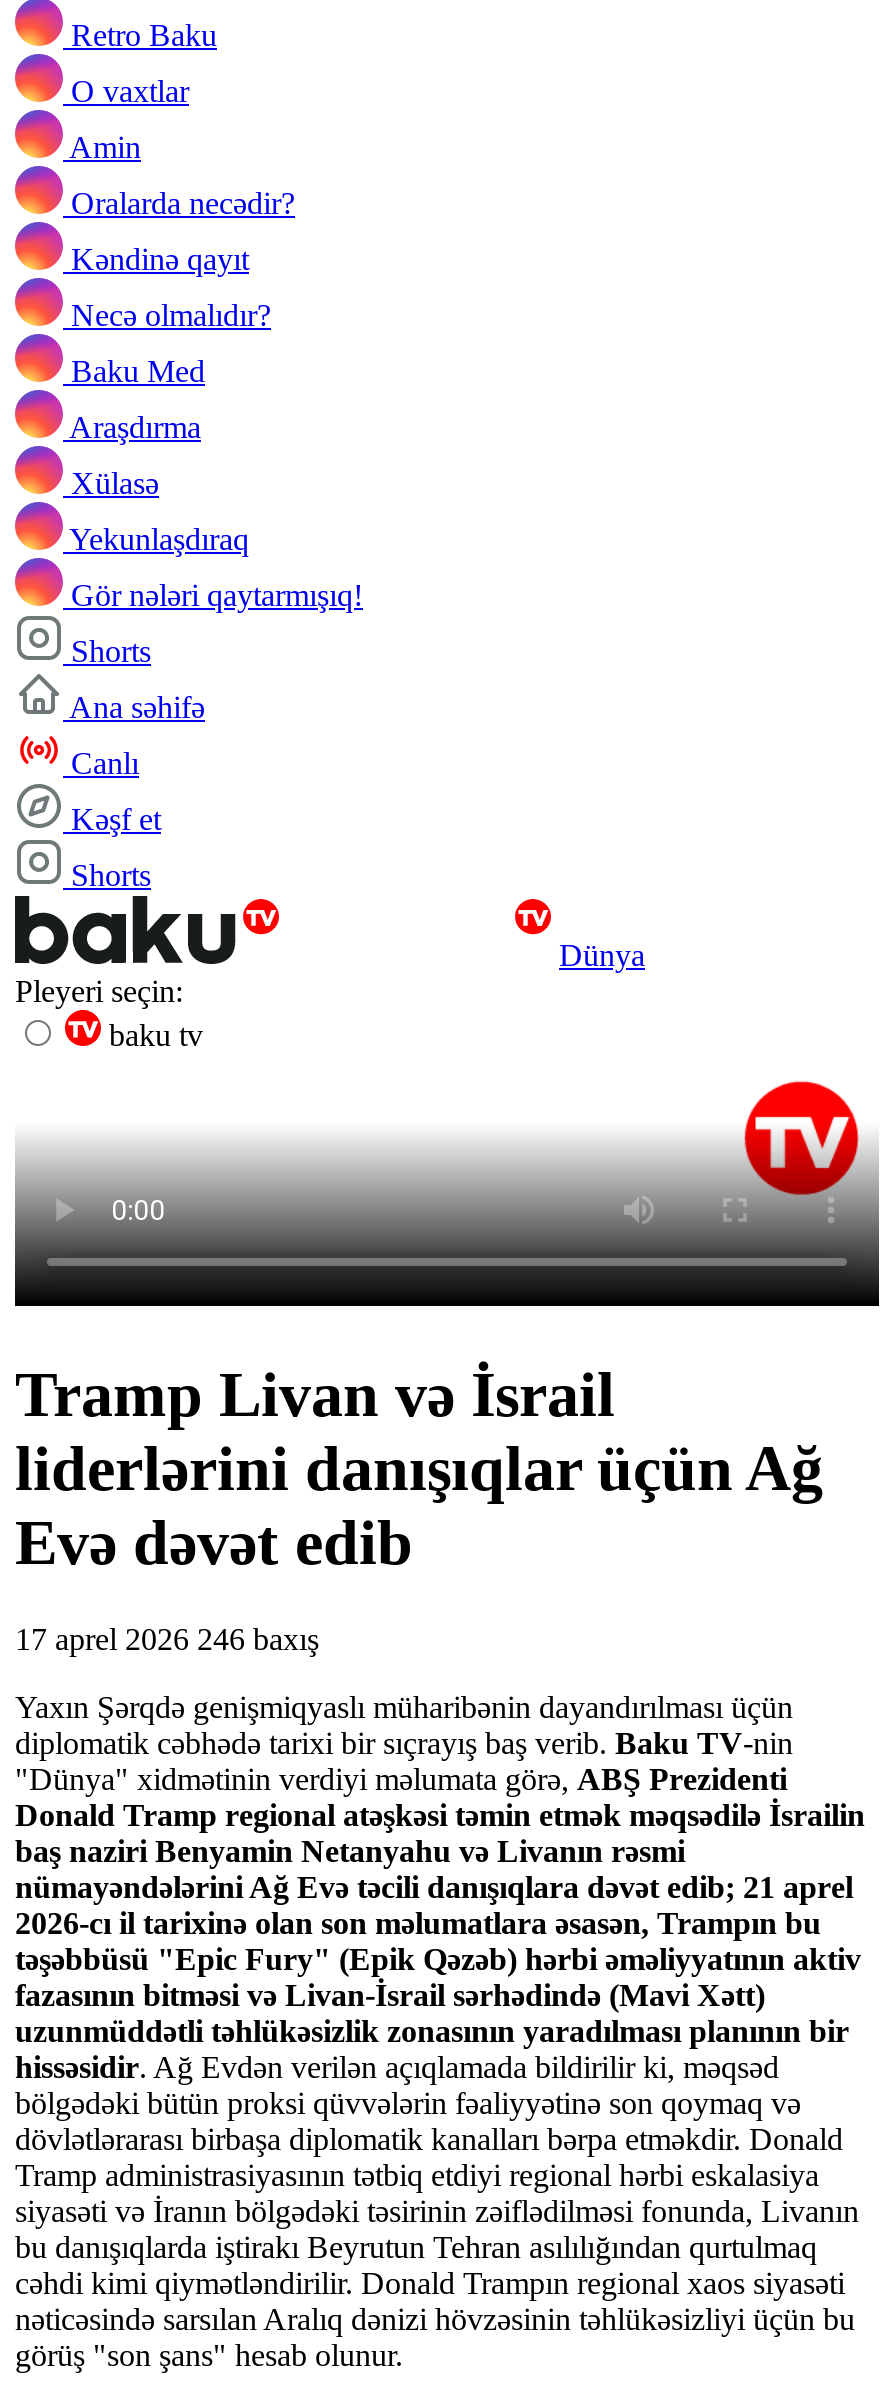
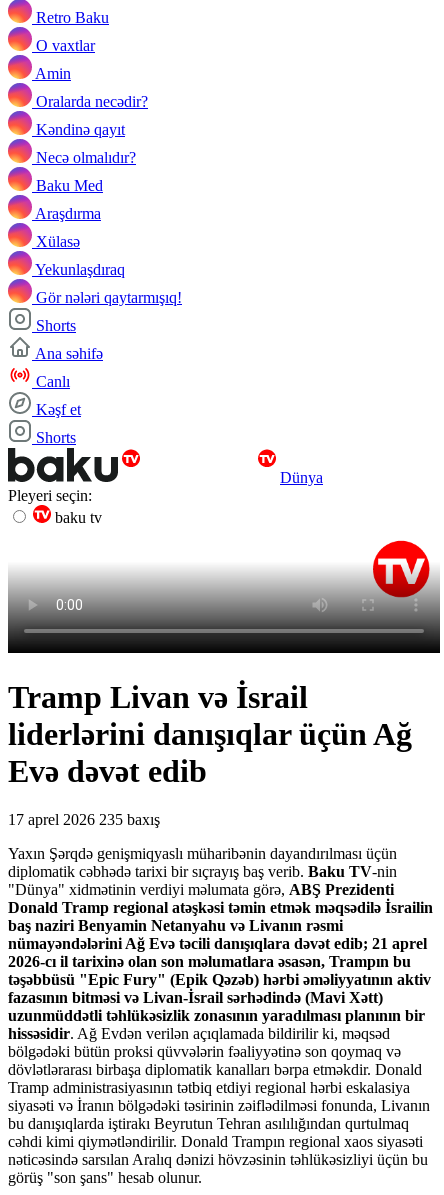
- 17 aprel 2026 246 baxış
+ 17 aprel 2026 235 baxış
